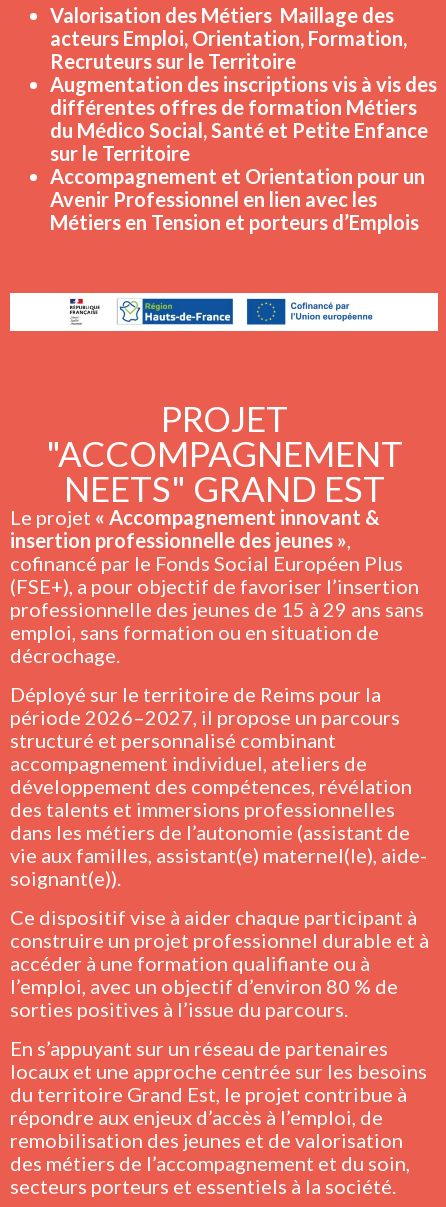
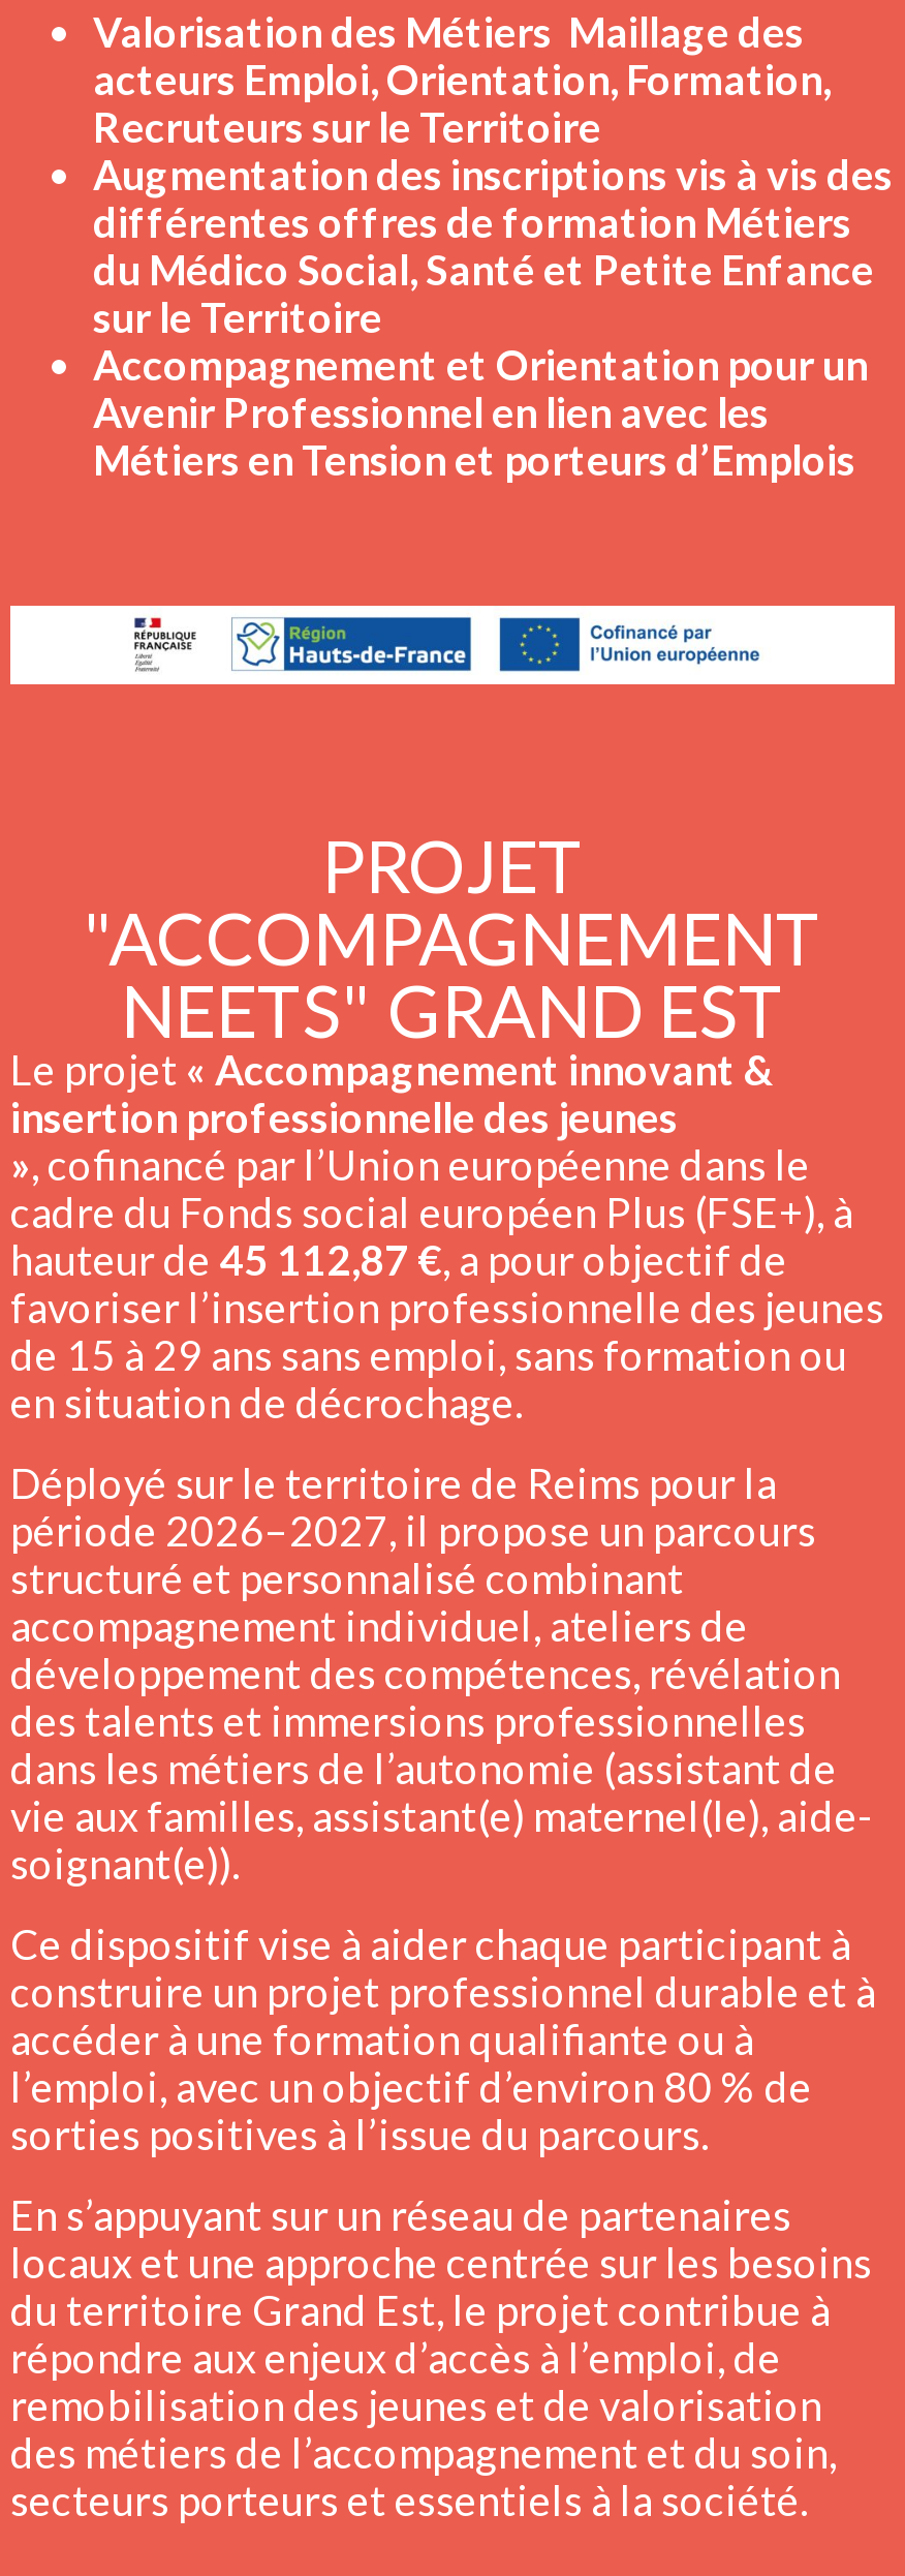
- insertion professionnelle des jeunes »,
- cofinancé par le Fonds Social Européen Plus
- (FSE+), a pour objectif de favoriser l’insertion
- professionnelle des jeunes de 15 à 29 ans sans
- emploi, sans formation ou en situation de
- décrochage.
+ insertion professionnelle des jeunes
+ », cofinancé par l’Union européenne dans le
+ cadre du Fonds social européen Plus (FSE+), à
+ hauteur de 45 112,87 €, a pour objectif de
+ favoriser l’insertion professionnelle des jeunes
+ de 15 à 29 ans sans emploi, sans formation ou
+ en situation de décrochage.
